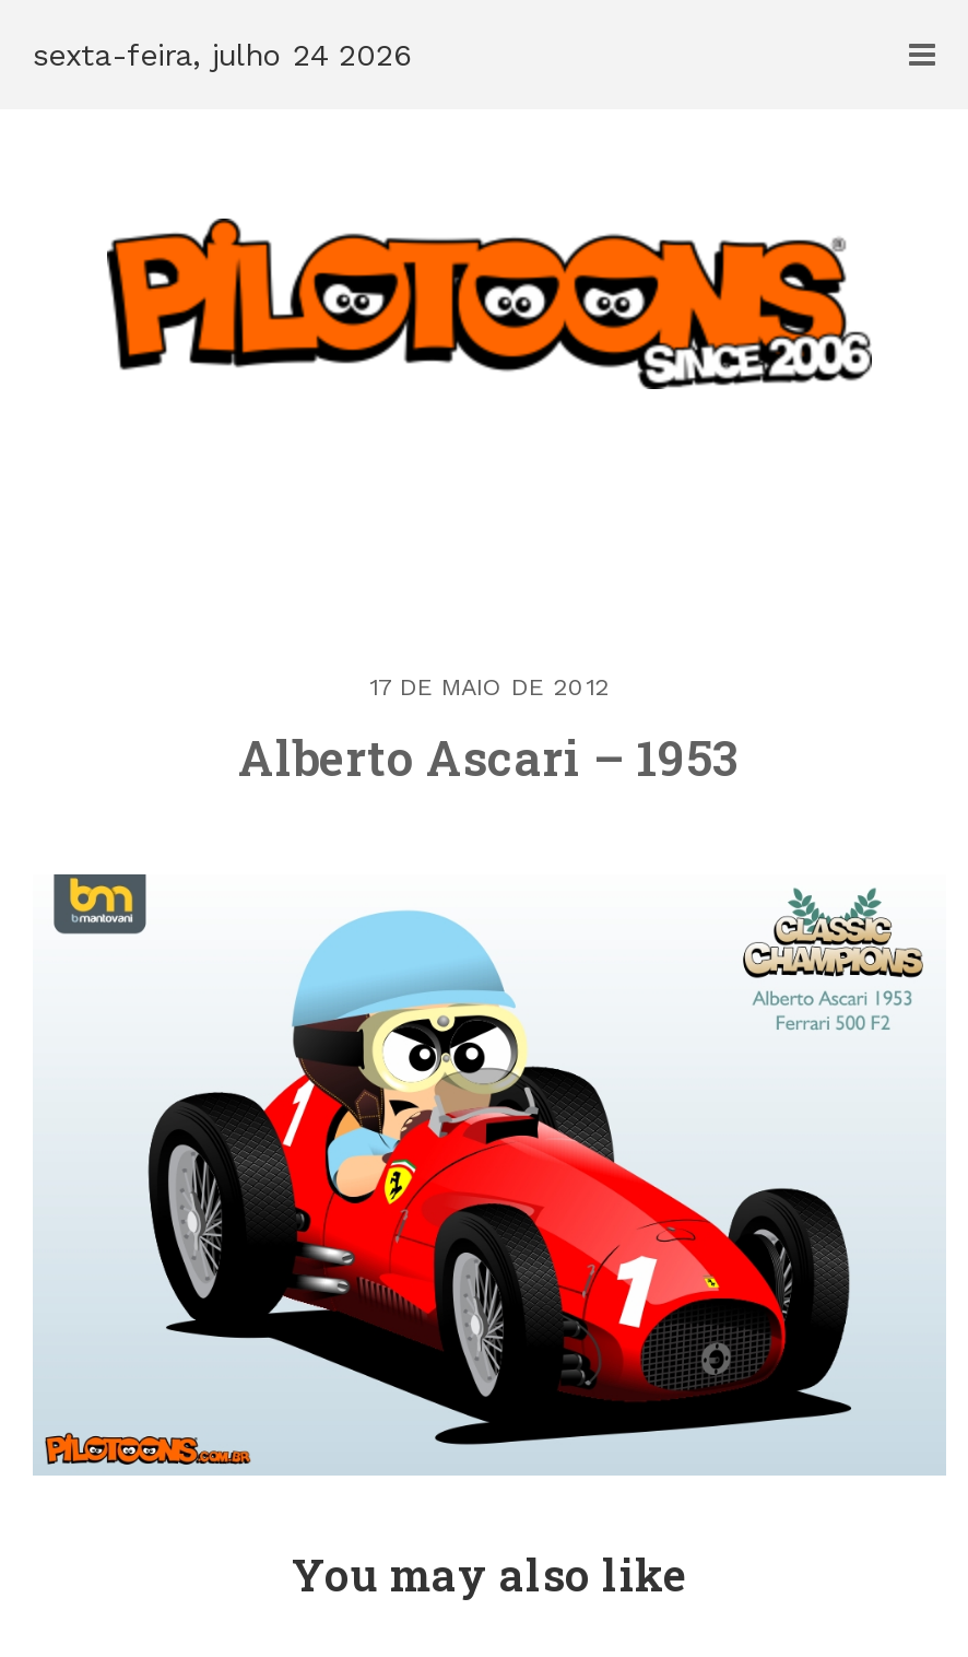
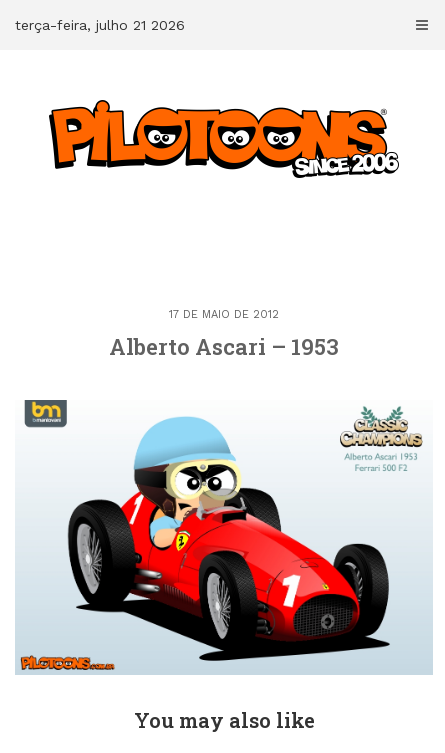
- sexta-feira, julho 24 2026
+ terça-feira, julho 21 2026
